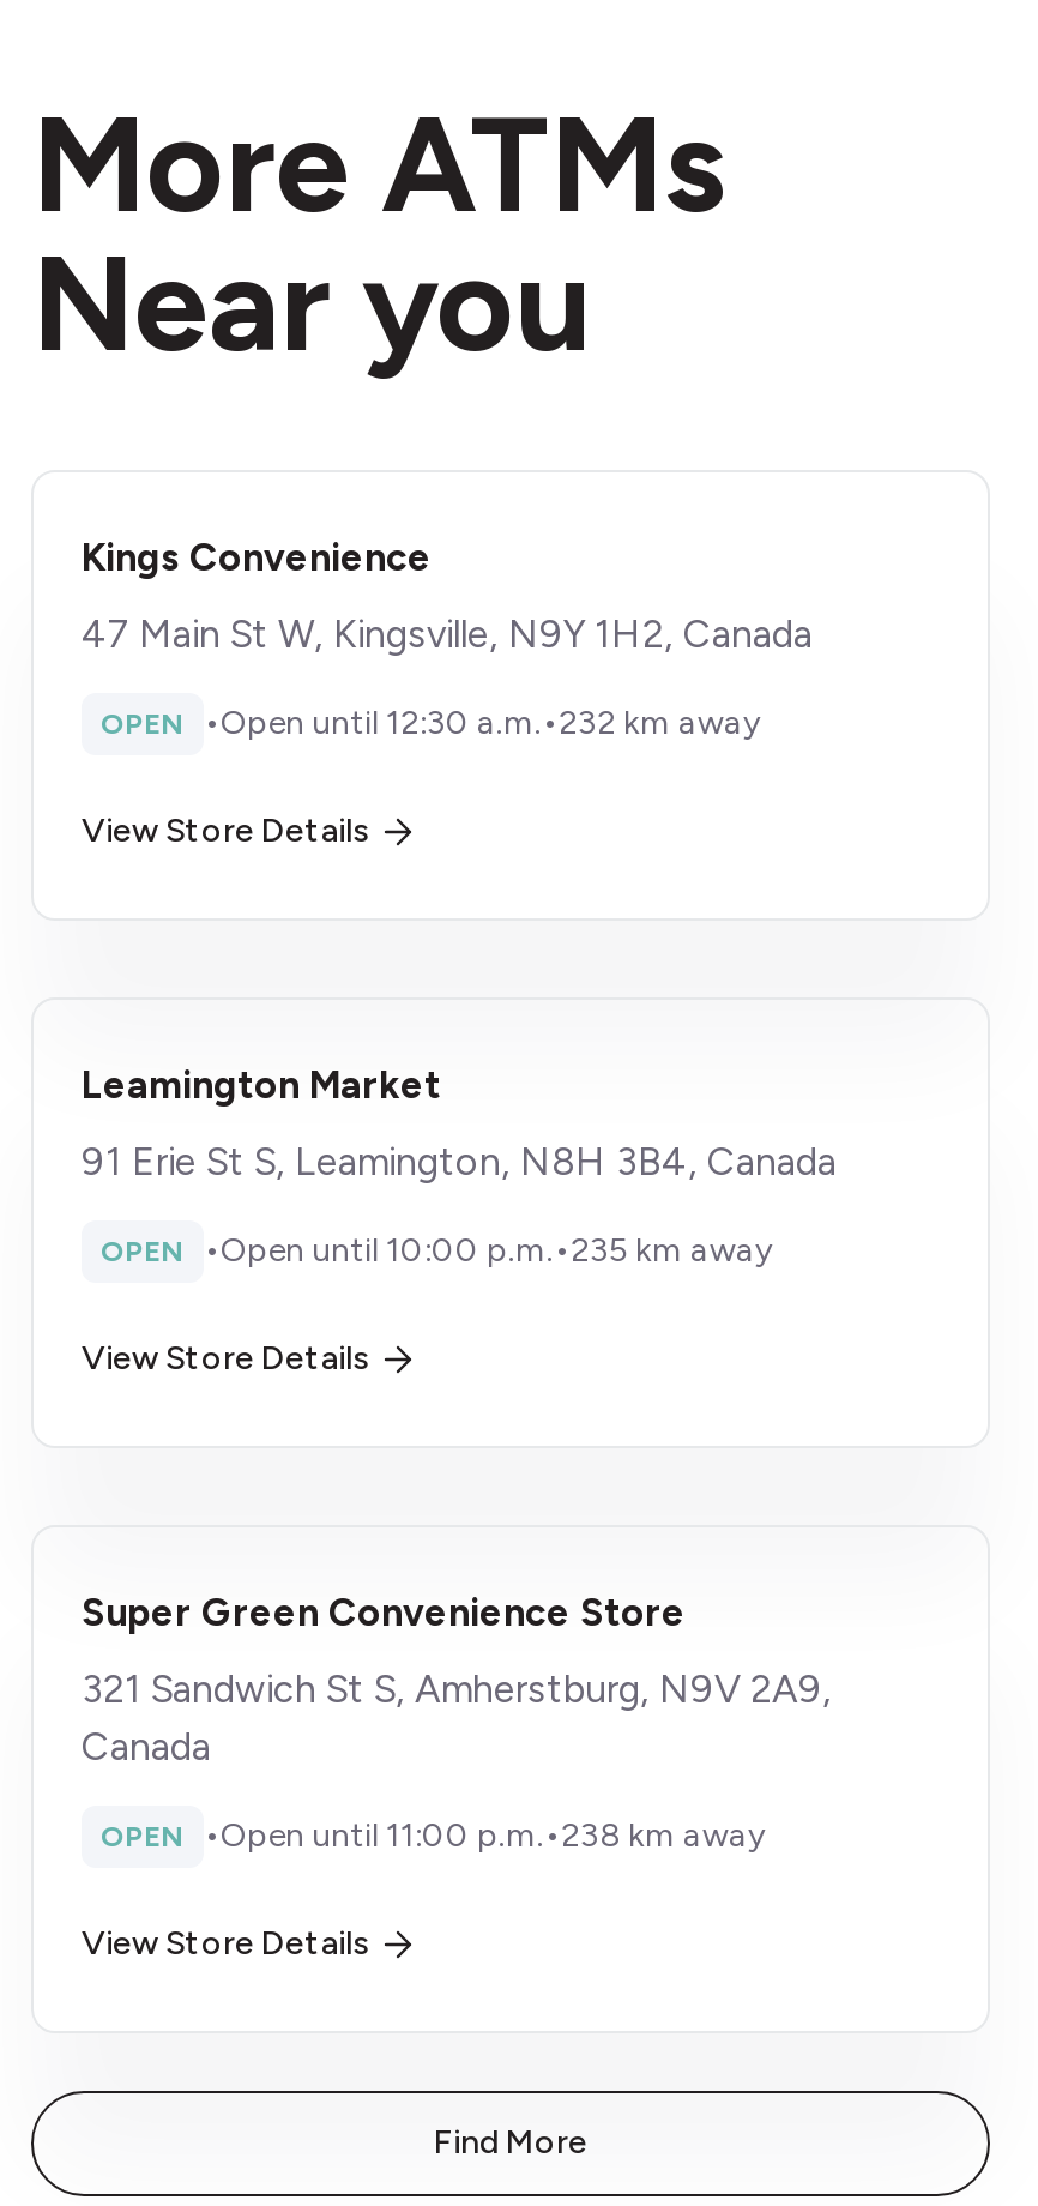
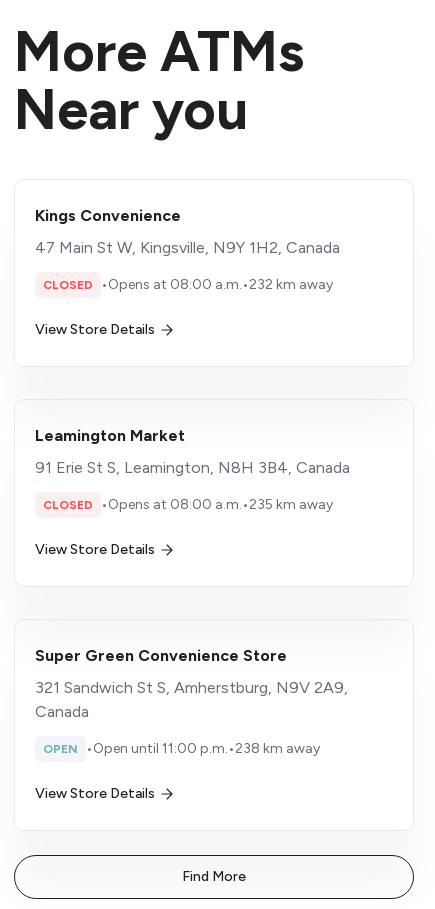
- OPEN •Open until 12:30 a.m. •232 km away
+ CLOSED •Opens at 08:00 a.m. •232 km away

- OPEN •Open until 10:00 p.m. •235 km away
+ CLOSED •Opens at 08:00 a.m. •235 km away
